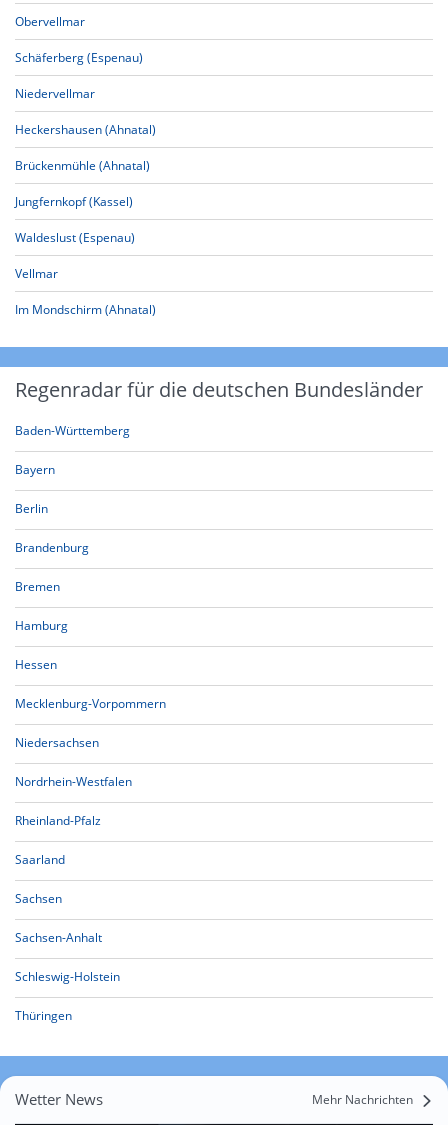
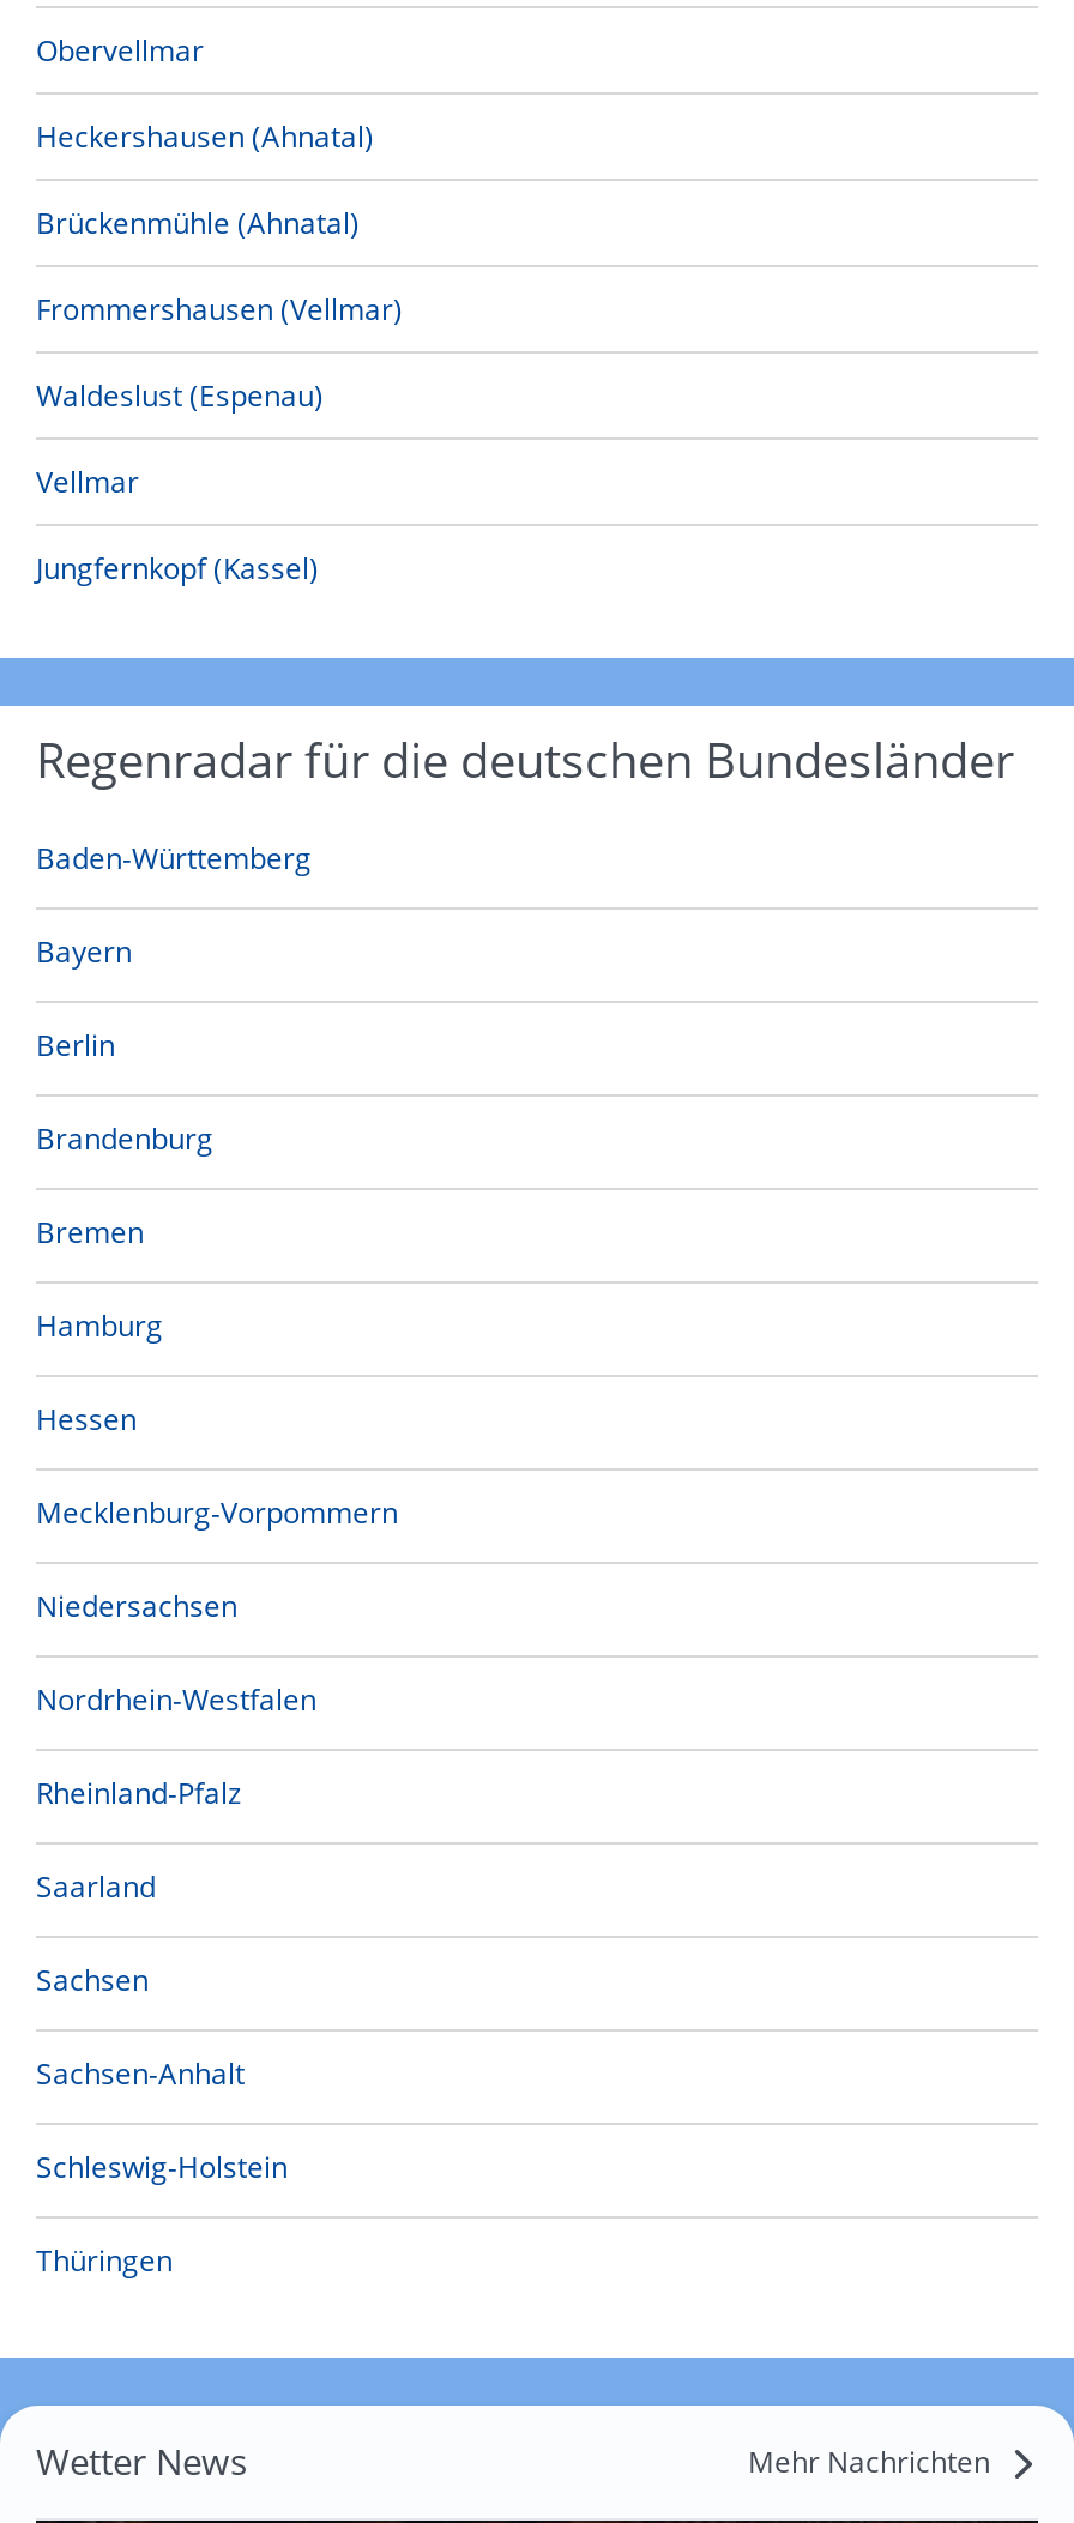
- Schäferberg (Espenau)
- Niedervellmar

+ Frommershausen (Vellmar)

moved down: Jungfernkopf (Kassel)

- Im Mondschirm (Ahnatal)
